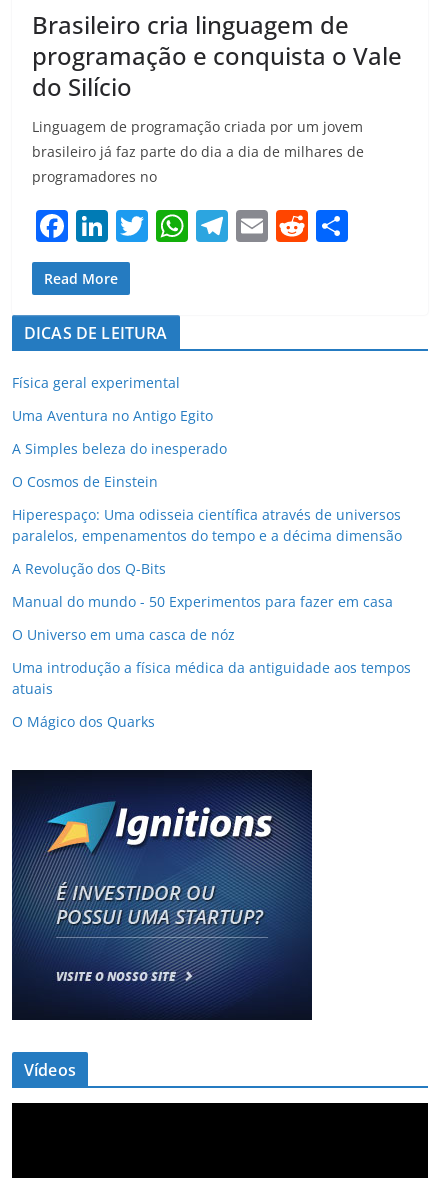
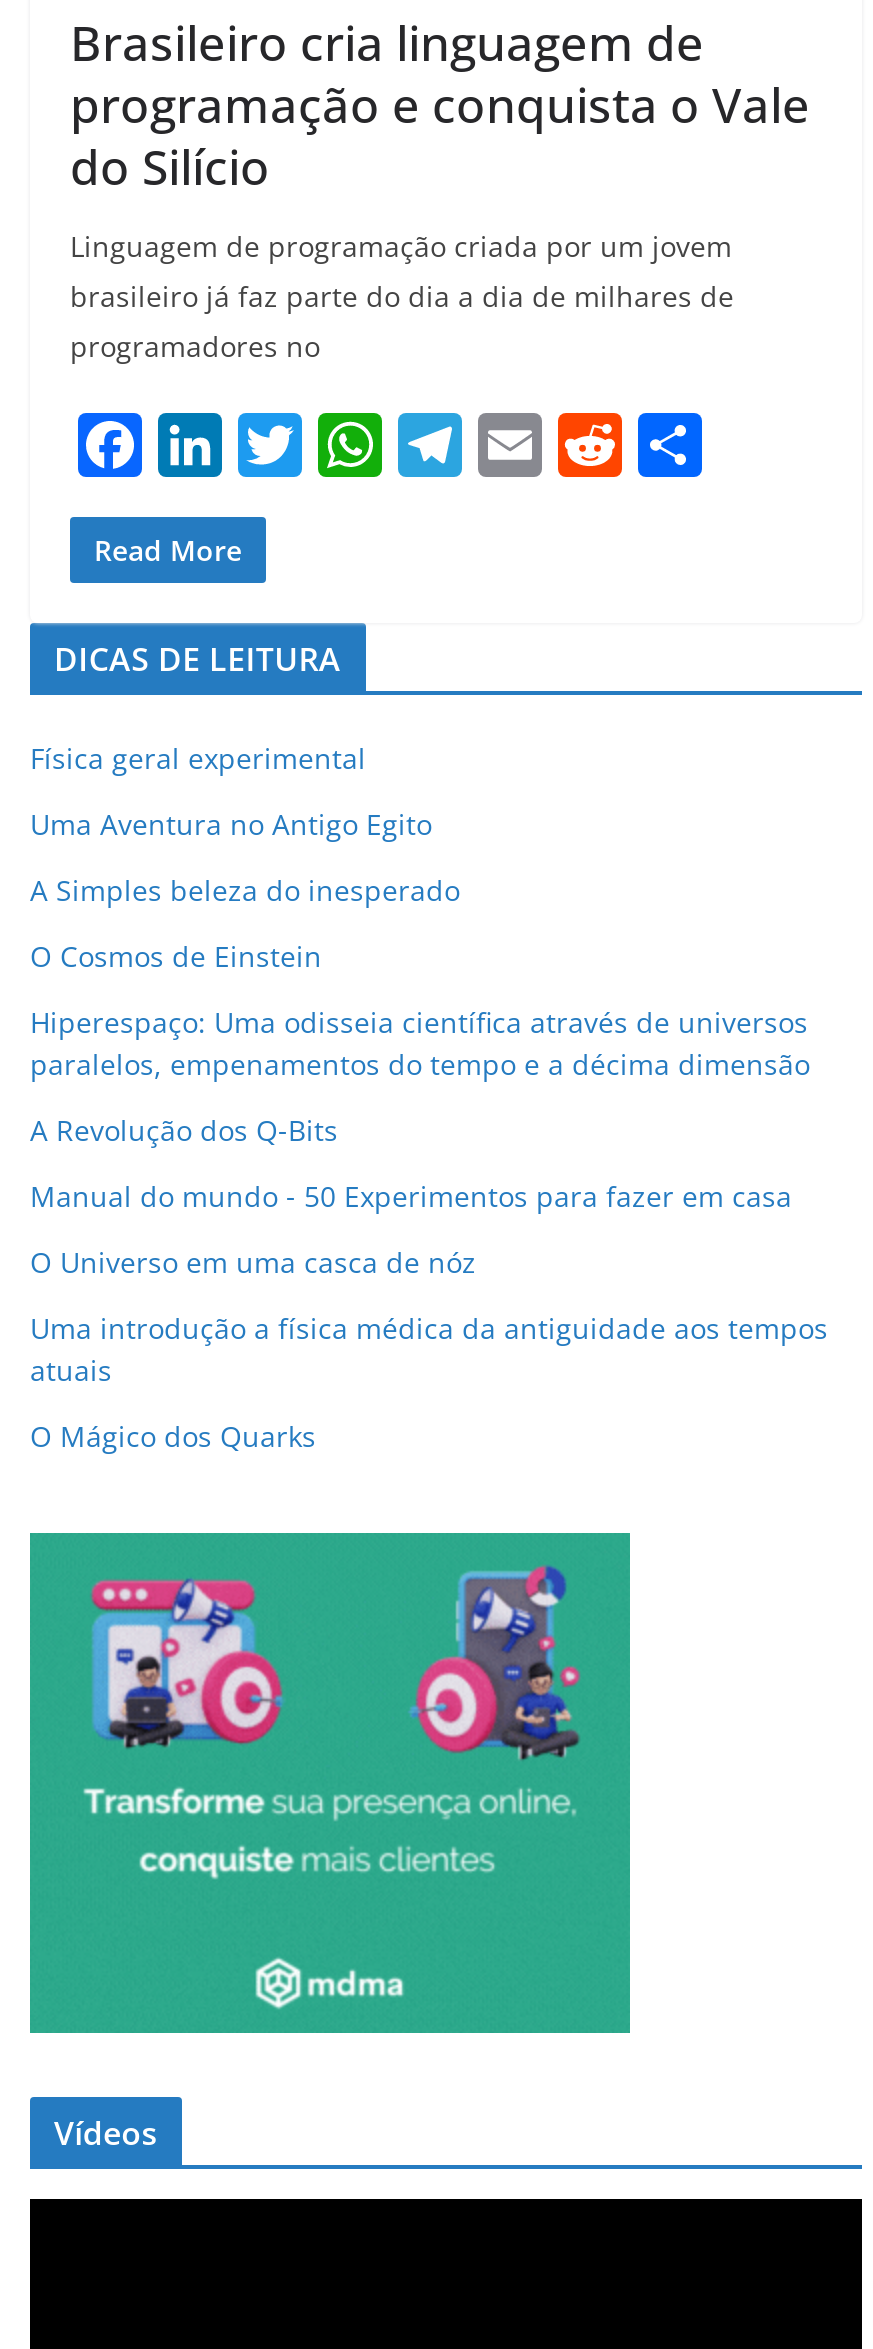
- [image]
+ [image]
